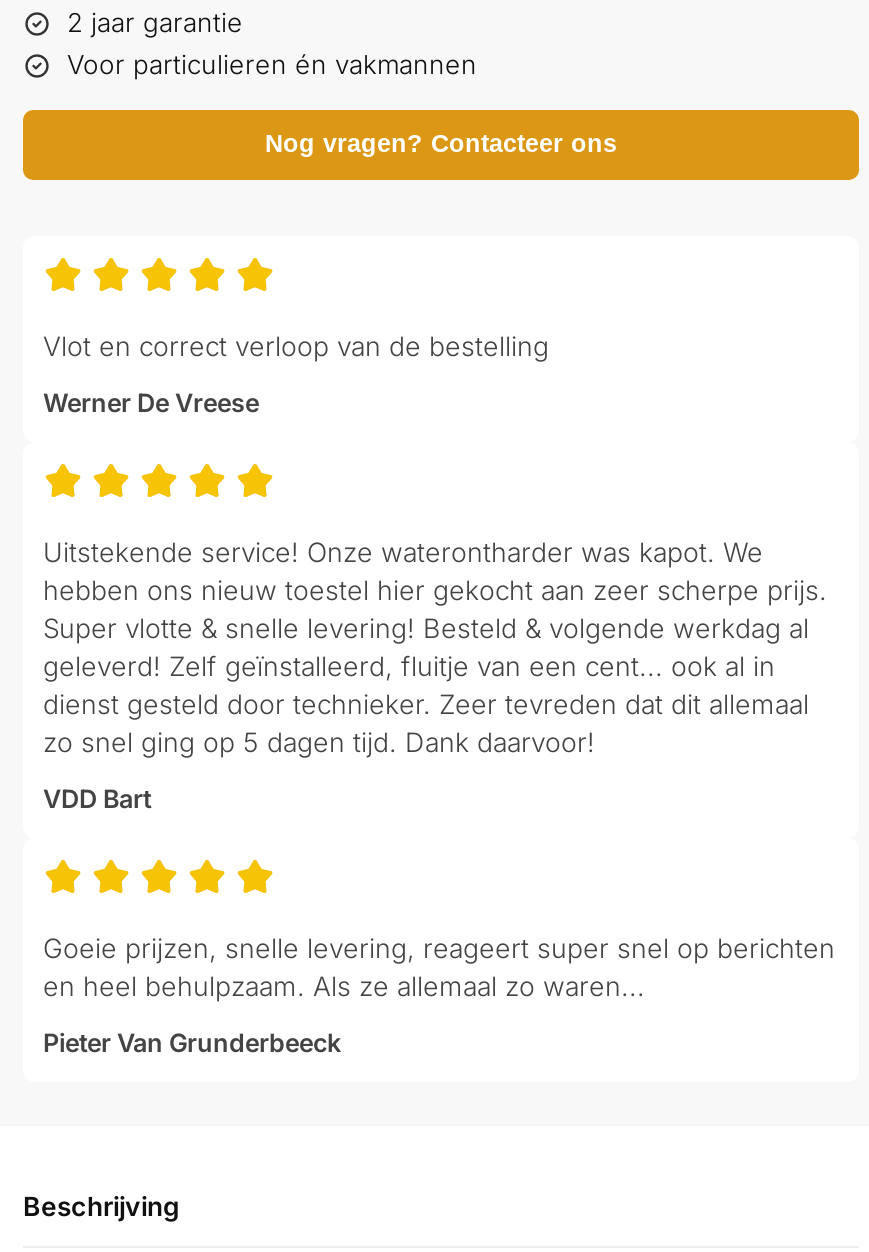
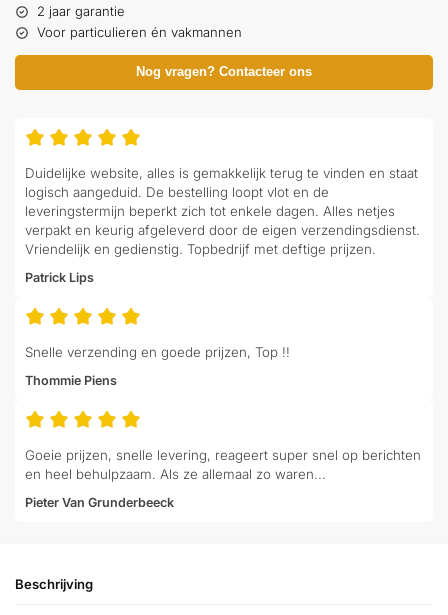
- Vlot en correct verloop van de bestelling
+ Duidelijke website, alles is gemakkelijk terug te vinden en staat
+ logisch aangeduid. De bestelling loopt vlot en de
+ leveringstermijn beperkt zich tot enkele dagen. Alles netjes
+ verpakt en keurig afgeleverd door de eigen verzendingsdienst.
+ Vriendelijk en gedienstig. Topbedrijf met deftige prijzen.

- Werner De Vreese
+ Patrick Lips

- Uitstekende service! Onze waterontharder was kapot. We
- hebben ons nieuw toestel hier gekocht aan zeer scherpe prijs.
- Super vlotte & snelle levering! Besteld & volgende werkdag al
- geleverd! Zelf geïnstalleerd, fluitje van een cent... ook al in
- dienst gesteld door technieker. Zeer tevreden dat dit allemaal
- zo snel ging op 5 dagen tijd. Dank daarvoor!
+ Snelle verzending en goede prijzen, Top !!

- VDD Bart
+ Thommie Piens
